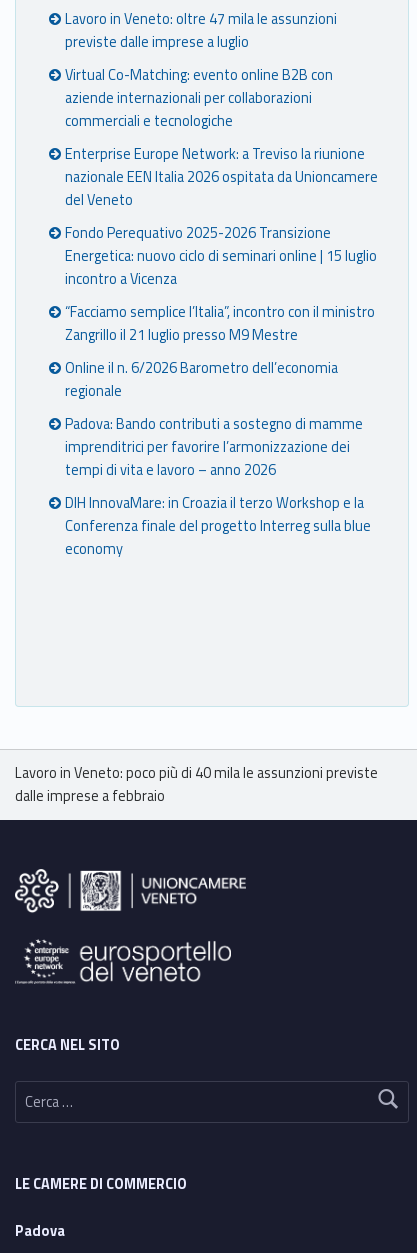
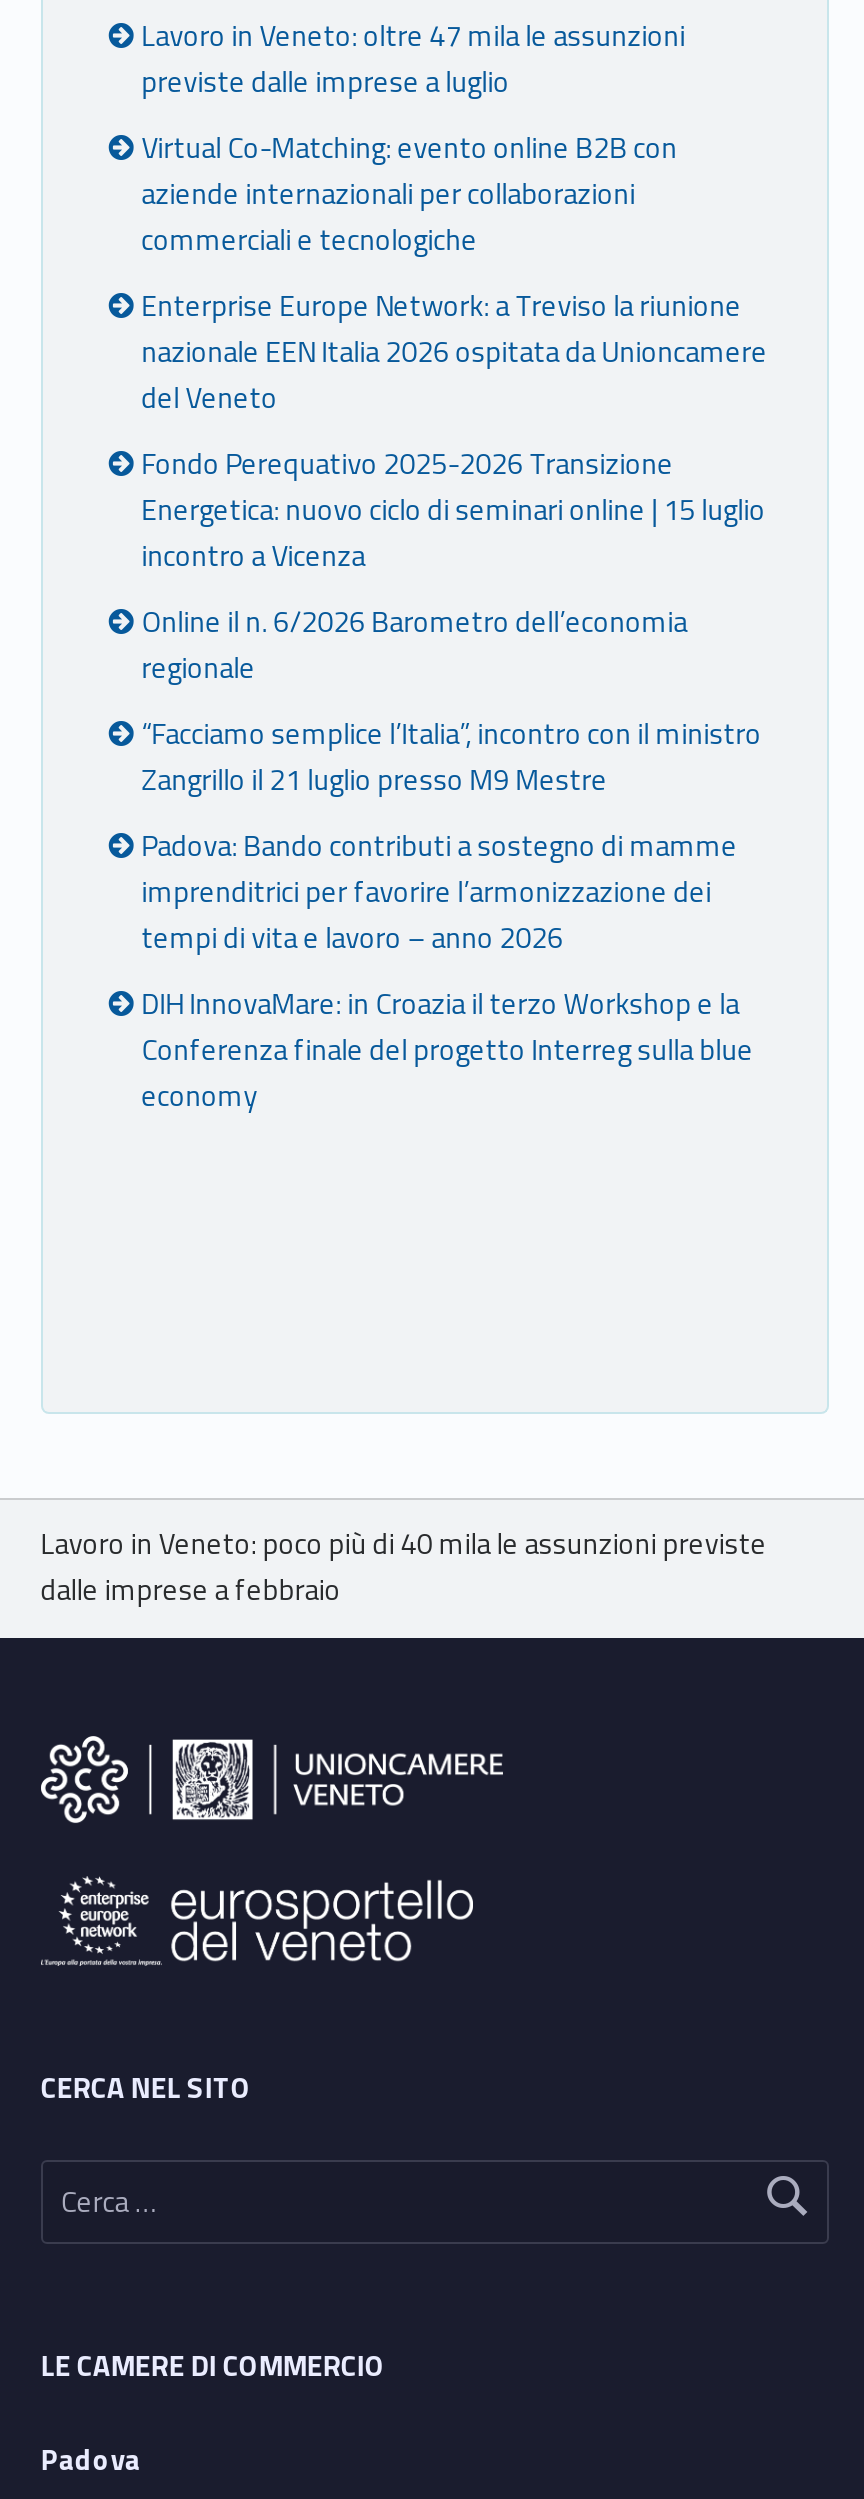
moved down: “Facciamo semplice l’Italia”, incontro con il ministro | Zangrillo il 21 luglio presso M9 Mestre

moved up: Online il n. 6/2026 Barometro dell’economia | regionale
